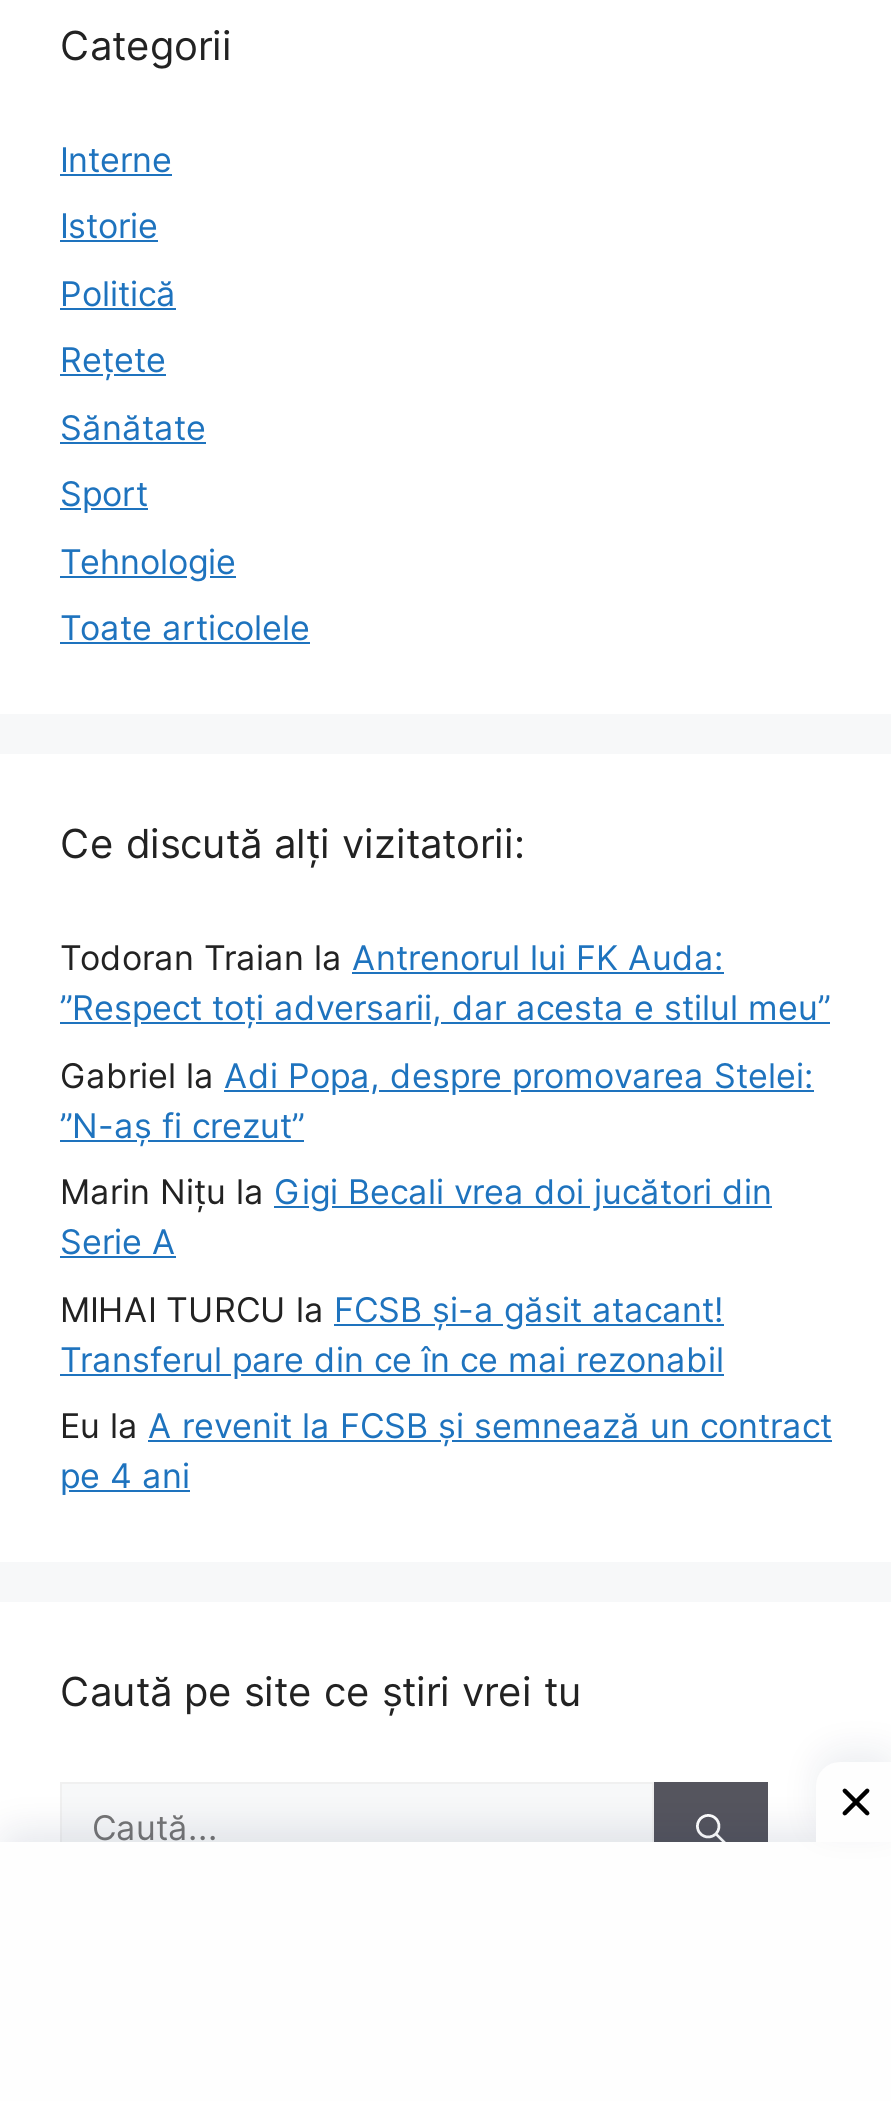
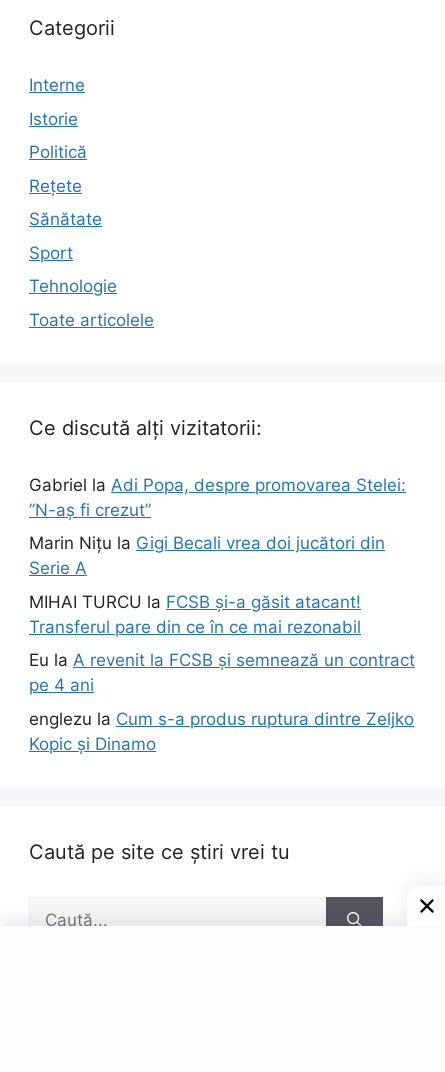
- Todoran Traian la Antrenorul lui FK Auda:
- ”Respect toți adversarii, dar acesta e stilul meu”

moved up: Gabriel la Adi Popa, despre promovarea Stelei: | ”N-aș fi crezut” | Marin Nițu la Gigi Becali vrea doi jucători din | Serie A | MIHAI TURCU la FCSB și-a găsit atacant! | Transferul pare din ce în ce mai rezonabil | Eu la A revenit la FCSB și semnează un contract | pe 4 ani

+ englezu la Cum s-a produs ruptura dintre Zeljko
+ Kopic și Dinamo
